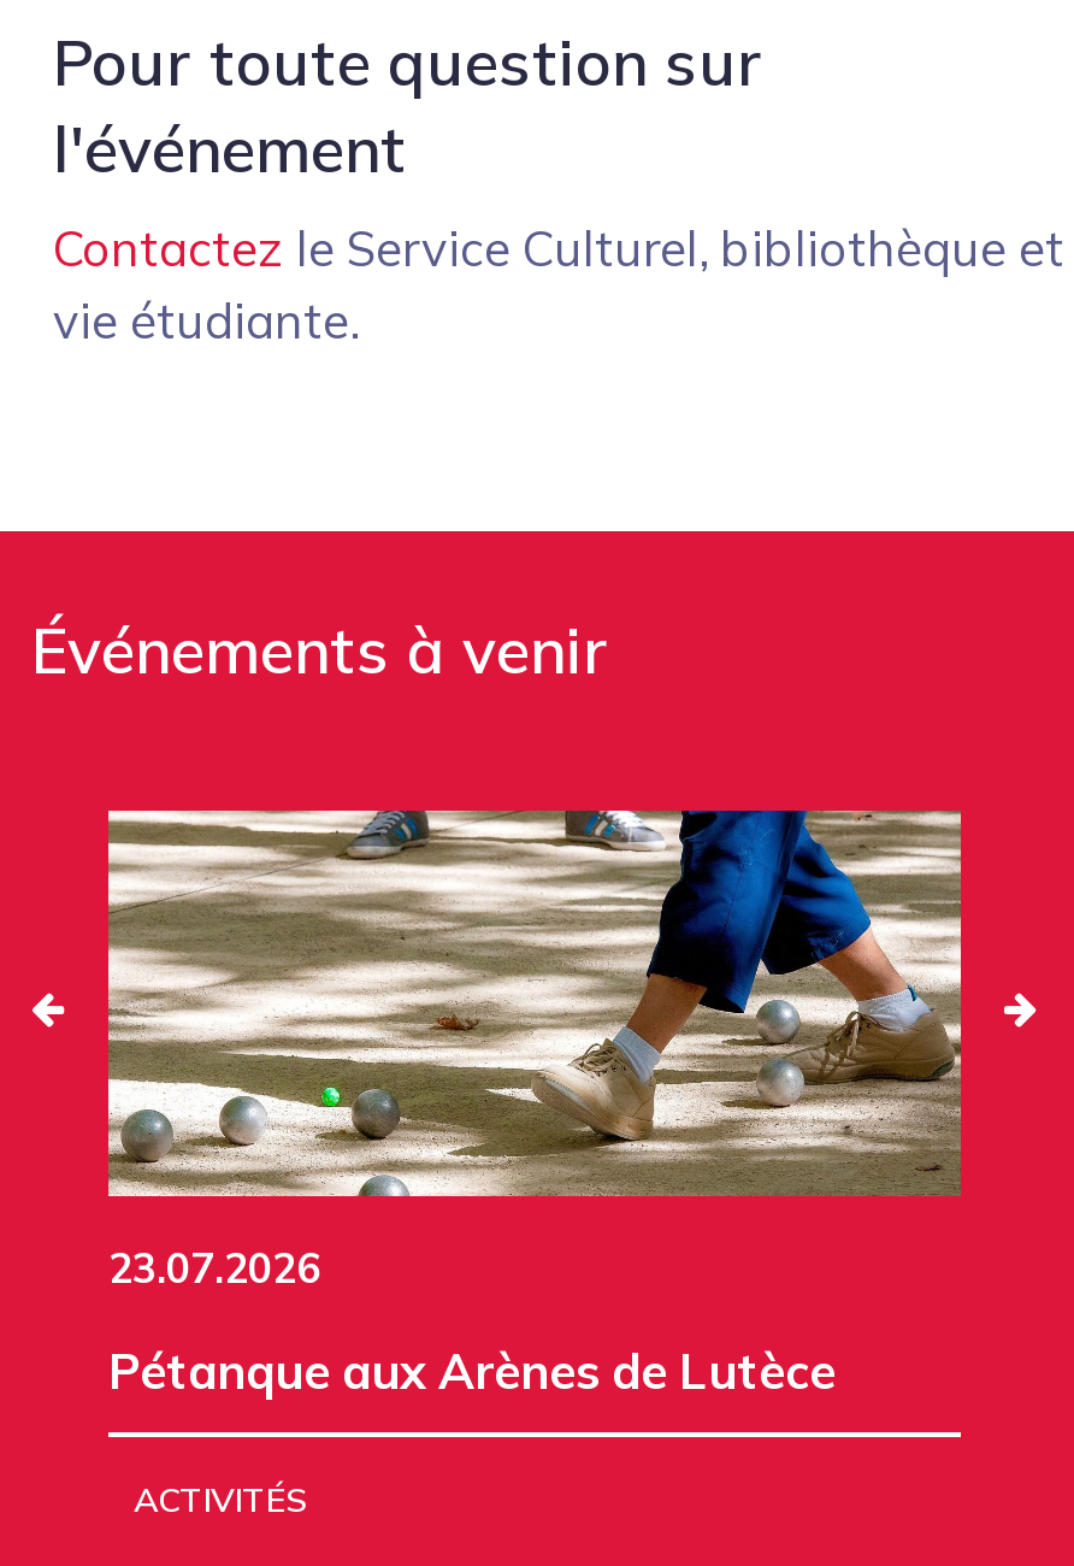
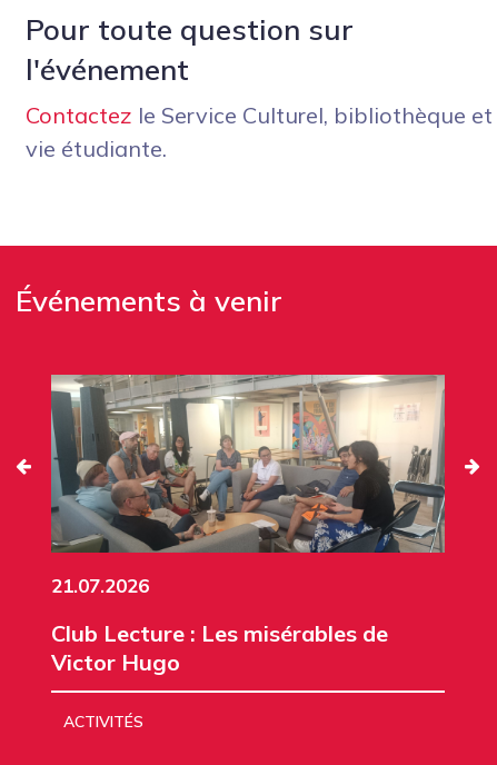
- [image]
- 23.07.2026
+ [image]
+ 21.07.2026

- Pétanque aux Arènes de Lutèce
+ Club Lecture : Les misérables de
+ Victor Hugo
